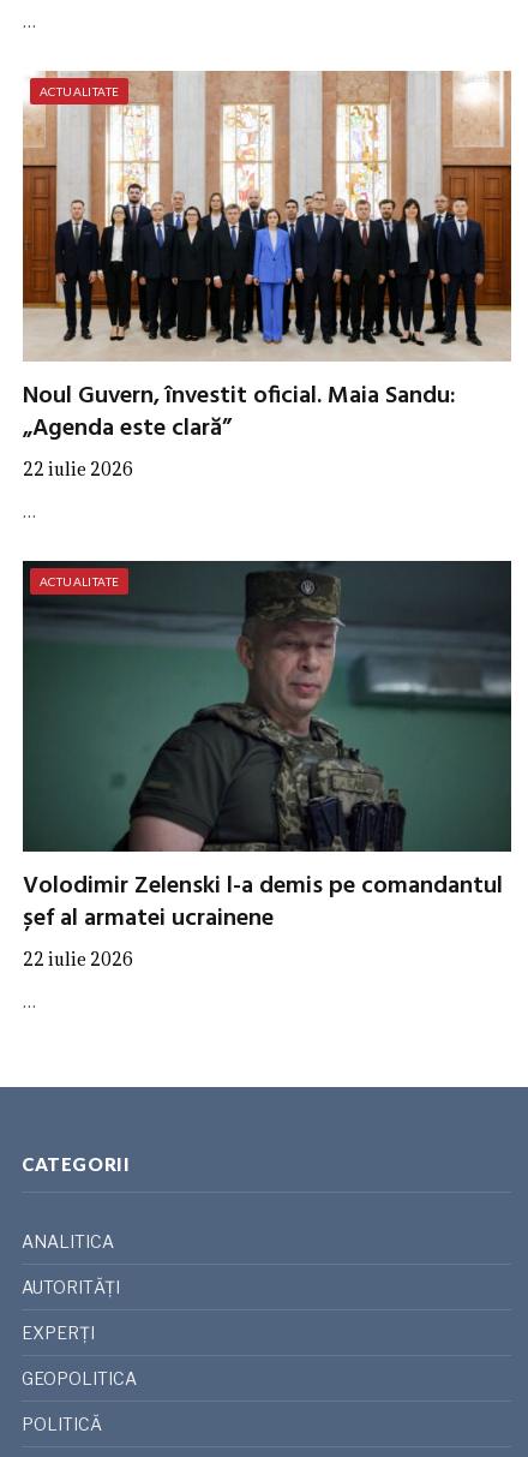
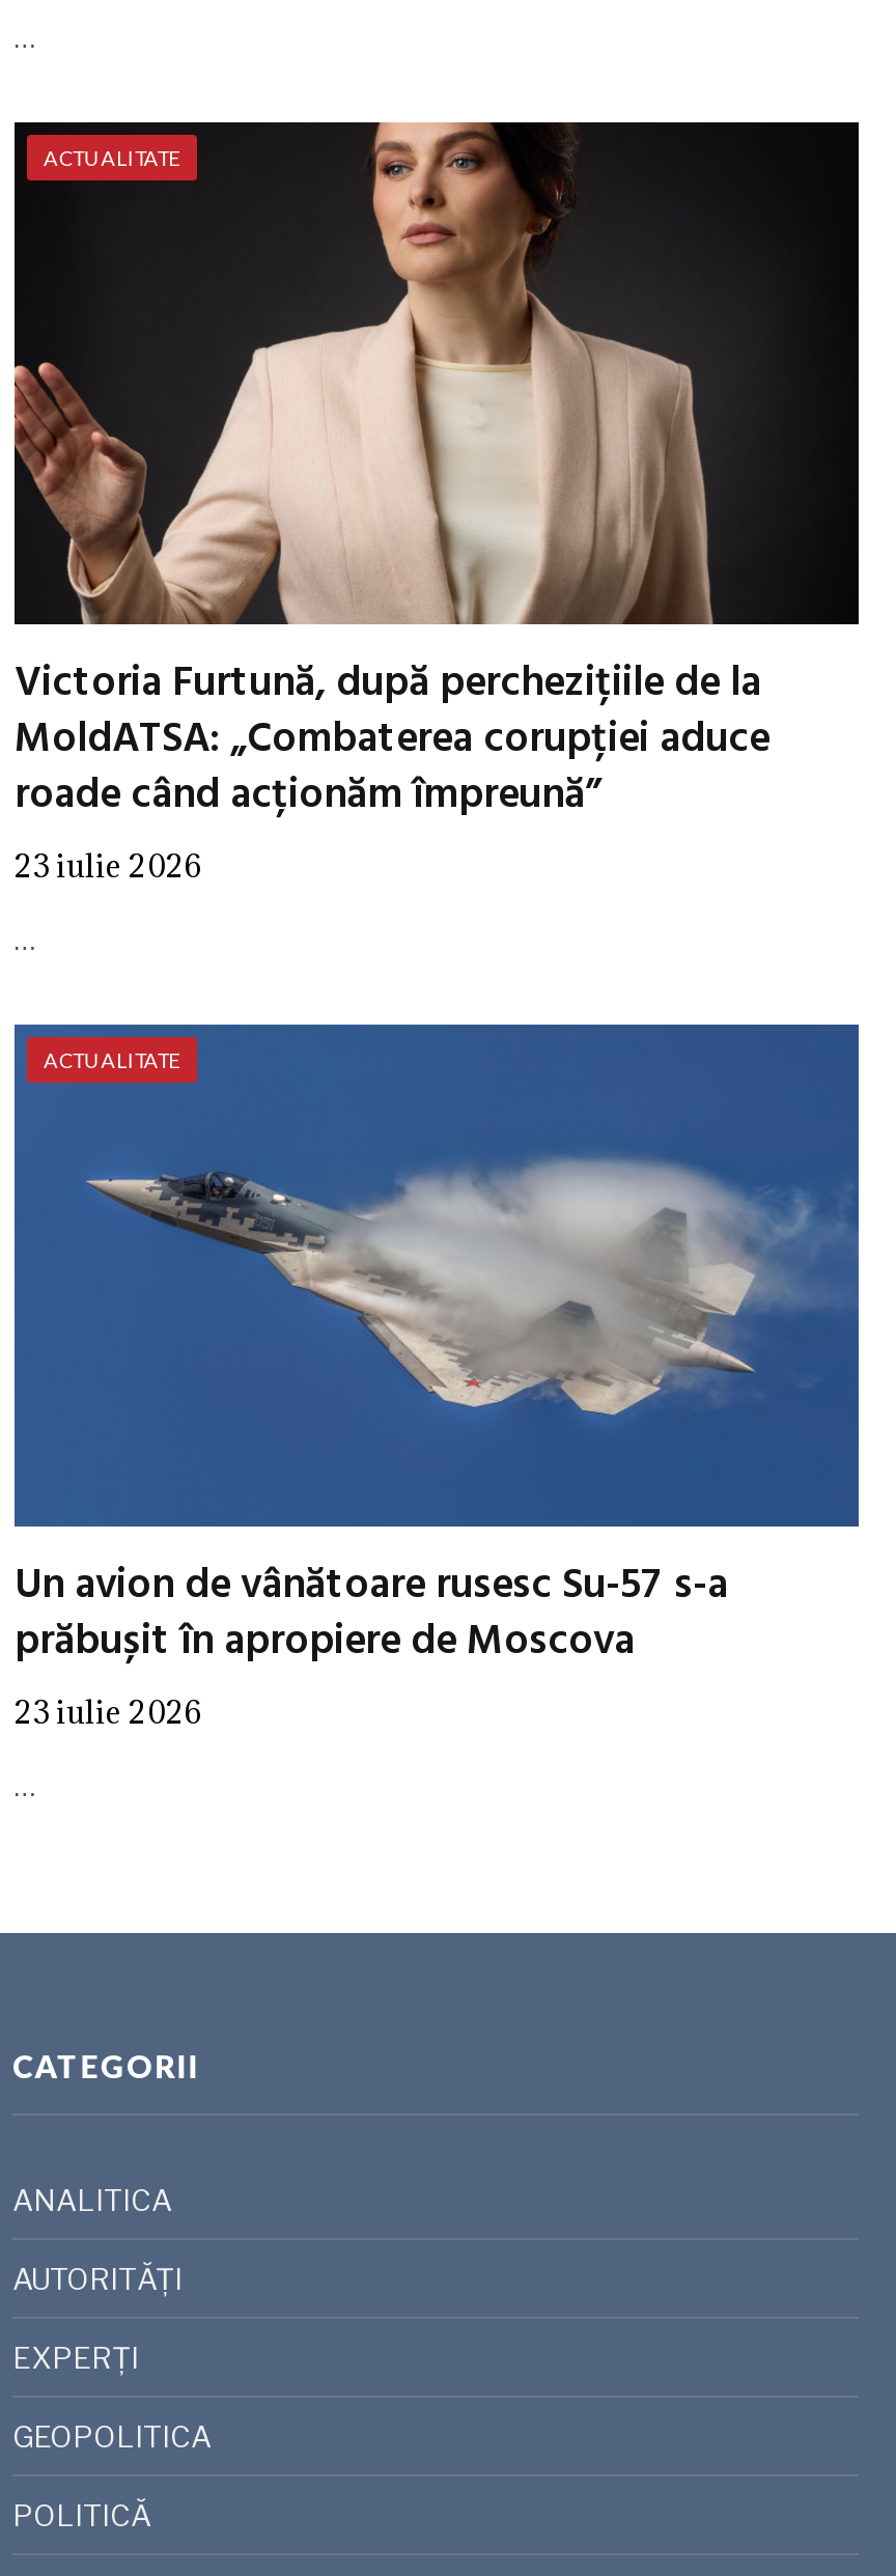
- [image]
- Noul Guvern, învestit oficial. Maia Sandu:
- „Agenda este clară”
- 22 iulie 2026
+ [image]
+ Victoria Furtună, după perchezițiile de la
+ MoldATSA: „Combaterea corupției aduce
+ roade când acționăm împreună”
+ 23 iulie 2026

- [image]
- Volodimir Zelenski l-a demis pe comandantul
- șef al armatei ucrainene
- 22 iulie 2026
+ [image]
+ Un avion de vânătoare rusesc Su-57 s-a
+ prăbușit în apropiere de Moscova
+ 23 iulie 2026
